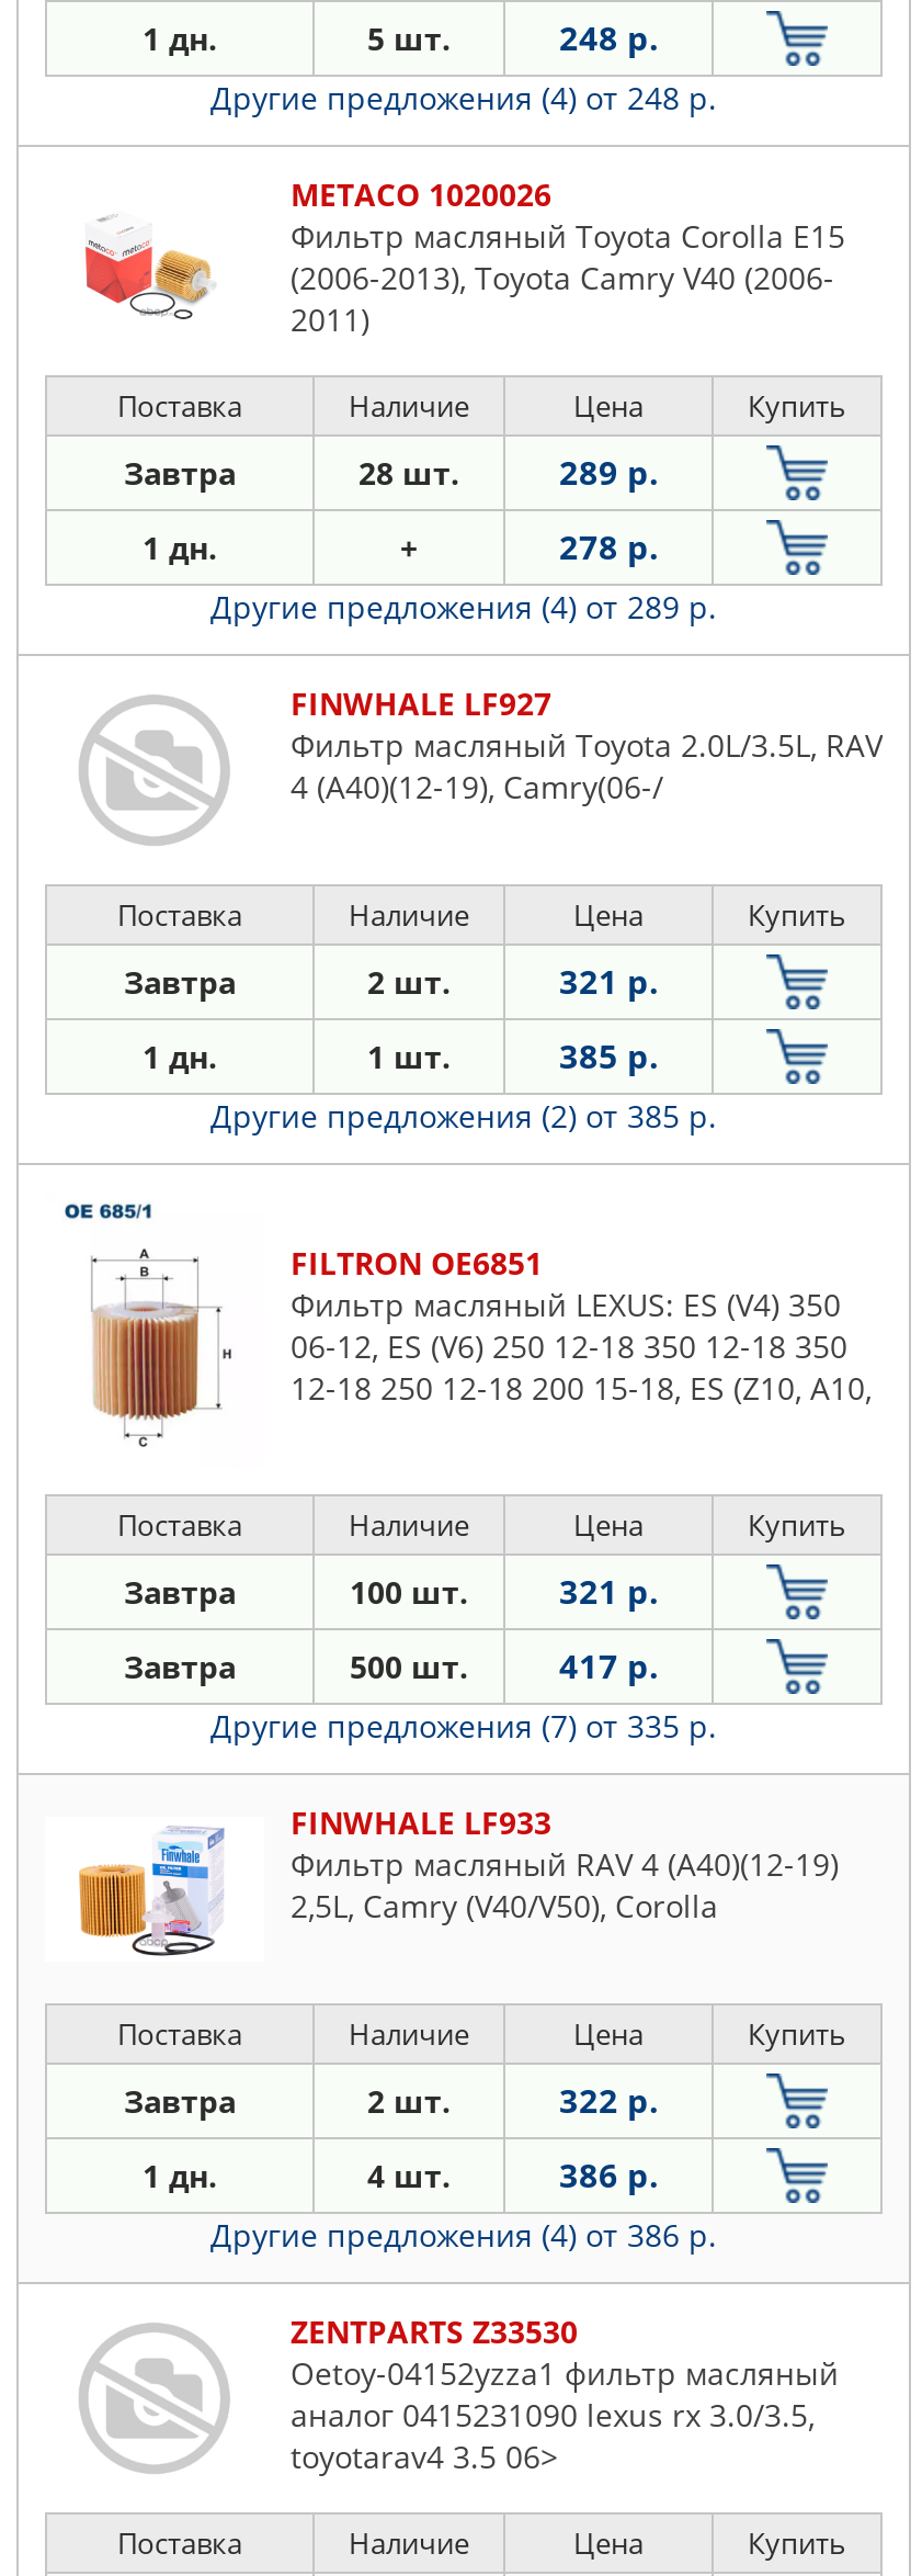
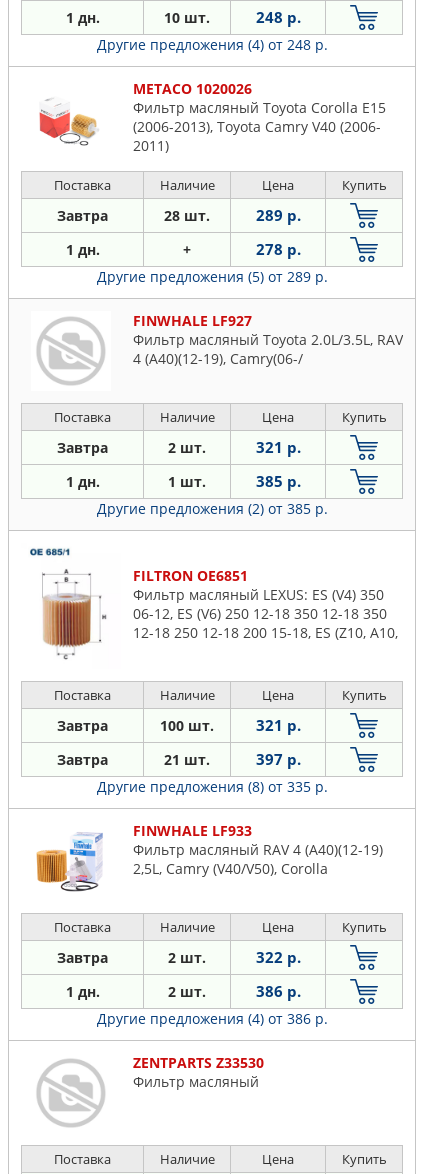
- 5 шт.
+ 10 шт.

- Другие предложения (4) от 289 р.
+ Другие предложения (5) от 289 р.

- 500 шт.
+ 21 шт.

- 417 р.
+ 397 р.

- Другие предложения (7) от 335 р.
+ Другие предложения (8) от 335 р.

- 4 шт.
+ 2 шт.

- Oetoy-04152yzza1 фильтр масляный
- аналог 0415231090 lexus rx 3.0/3.5,
- toyotarav4 3.5 06>
+ Фильтр масляный
